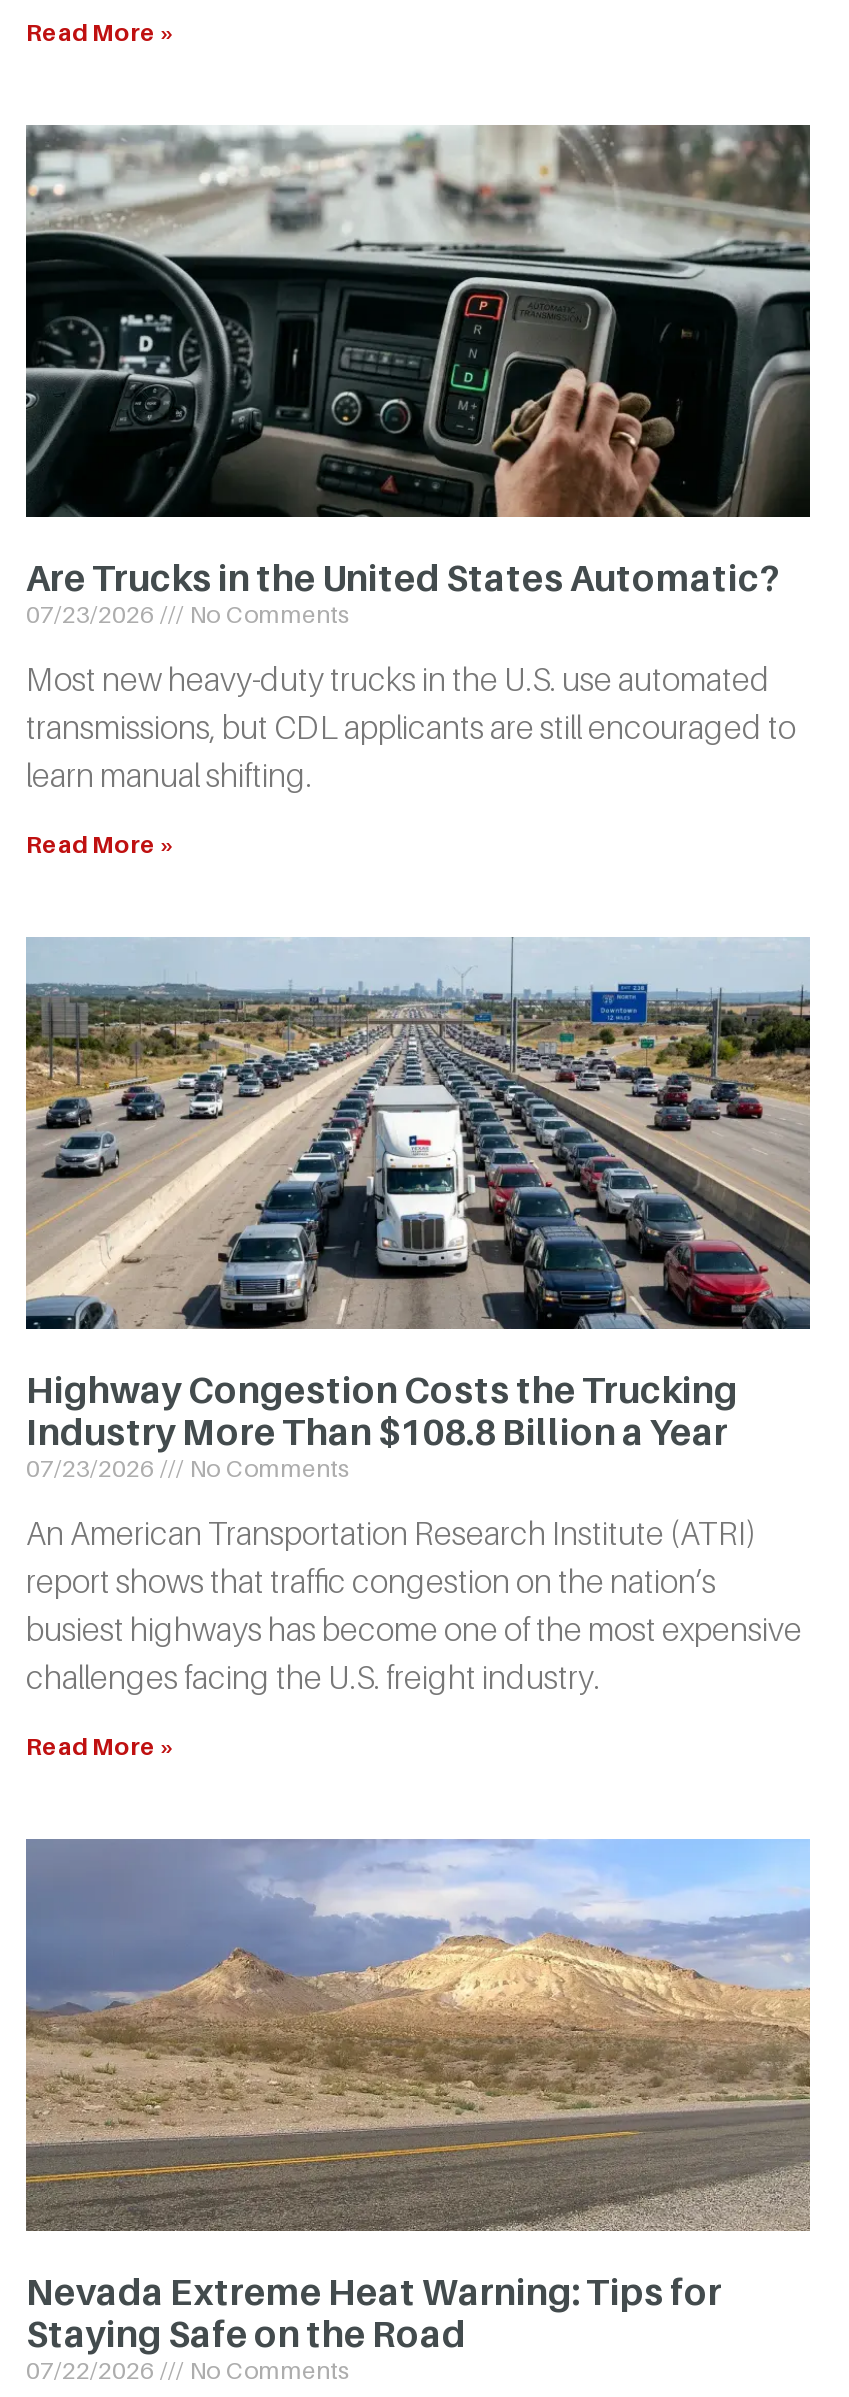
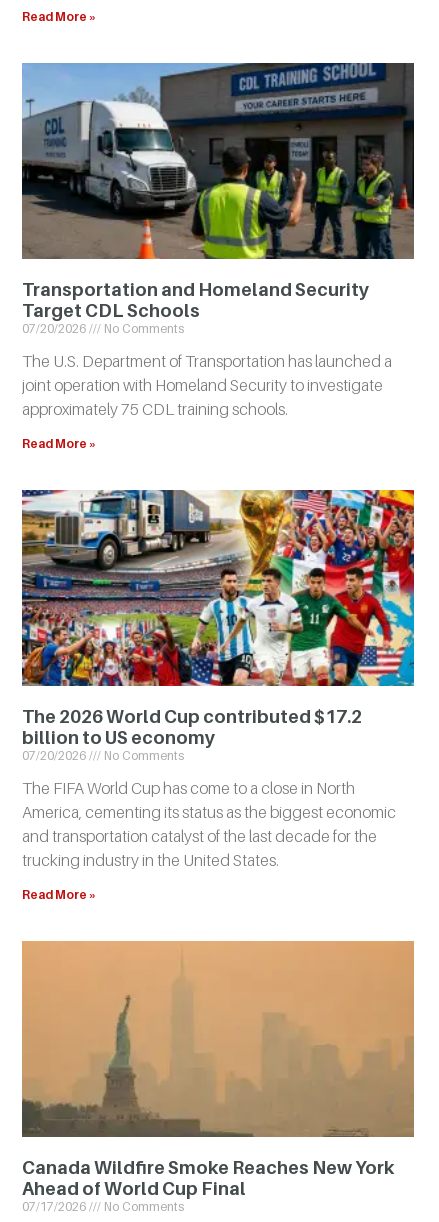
- [image]
- Are Trucks in the United States Automatic?
- 07/23/2026
+ [image]
+ Transportation and Homeland Security
+ Target CDL Schools
+ 07/20/2026

- Most new heavy-duty trucks in the U.S. use automated
- transmissions, but CDL applicants are still encouraged to
- learn manual shifting.
+ The U.S. Department of Transportation has launched a
+ joint operation with Homeland Security to investigate
+ approximately 75 CDL training schools.

- [image]
- Highway Congestion Costs the Trucking
- Industry More Than $108.8 Billion a Year
- 07/23/2026
+ [image]
+ The 2026 World Cup contributed $17.2
+ billion to US economy
+ 07/20/2026

- An American Transportation Research Institute (ATRI)
- report shows that traffic congestion on the nation’s
- busiest highways has become one of the most expensive
- challenges facing the U.S. freight industry.
+ The FIFA World Cup has come to a close in North
+ America, cementing its status as the biggest economic
+ and transportation catalyst of the last decade for the
+ trucking industry in the United States.

- [image]
- Nevada Extreme Heat Warning: Tips for
- Staying Safe on the Road
- 07/22/2026
+ [image]
+ Canada Wildfire Smoke Reaches New York
+ Ahead of World Cup Final
+ 07/17/2026
